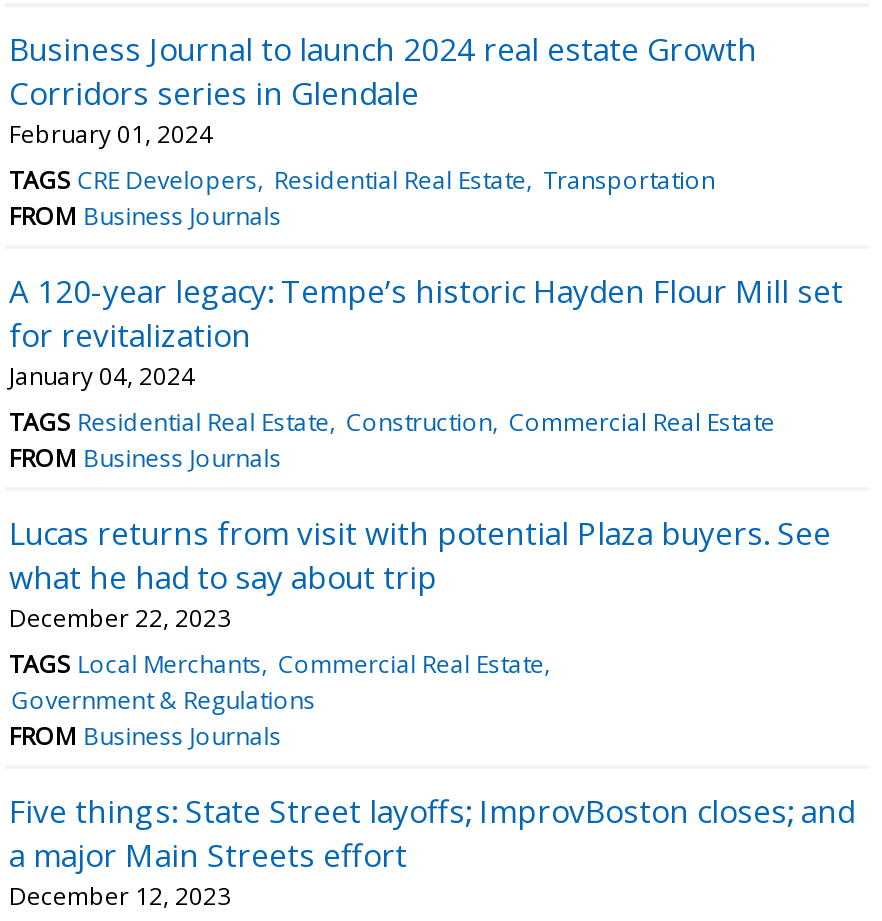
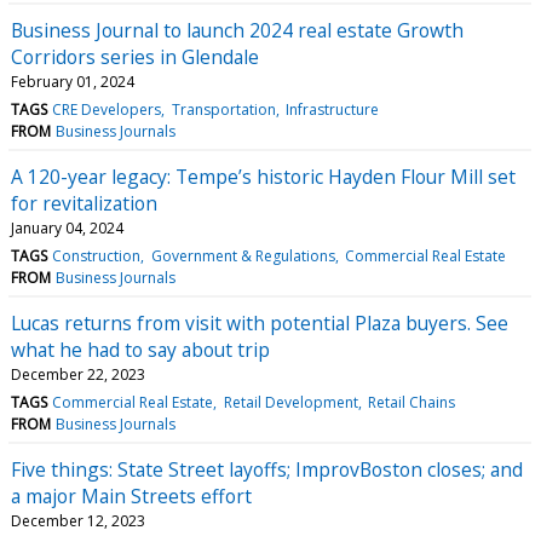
- TAGS CRE Developers Residential Real Estate Transportation
+ TAGS CRE Developers Transportation Infrastructure

- TAGS Residential Real Estate Construction Commercial Real Estate
+ TAGS Construction Government & Regulations Commercial Real Estate

- TAGS Local Merchants Commercial Real Estate
- Government & Regulations
+ TAGS Commercial Real Estate Retail Development Retail Chains
